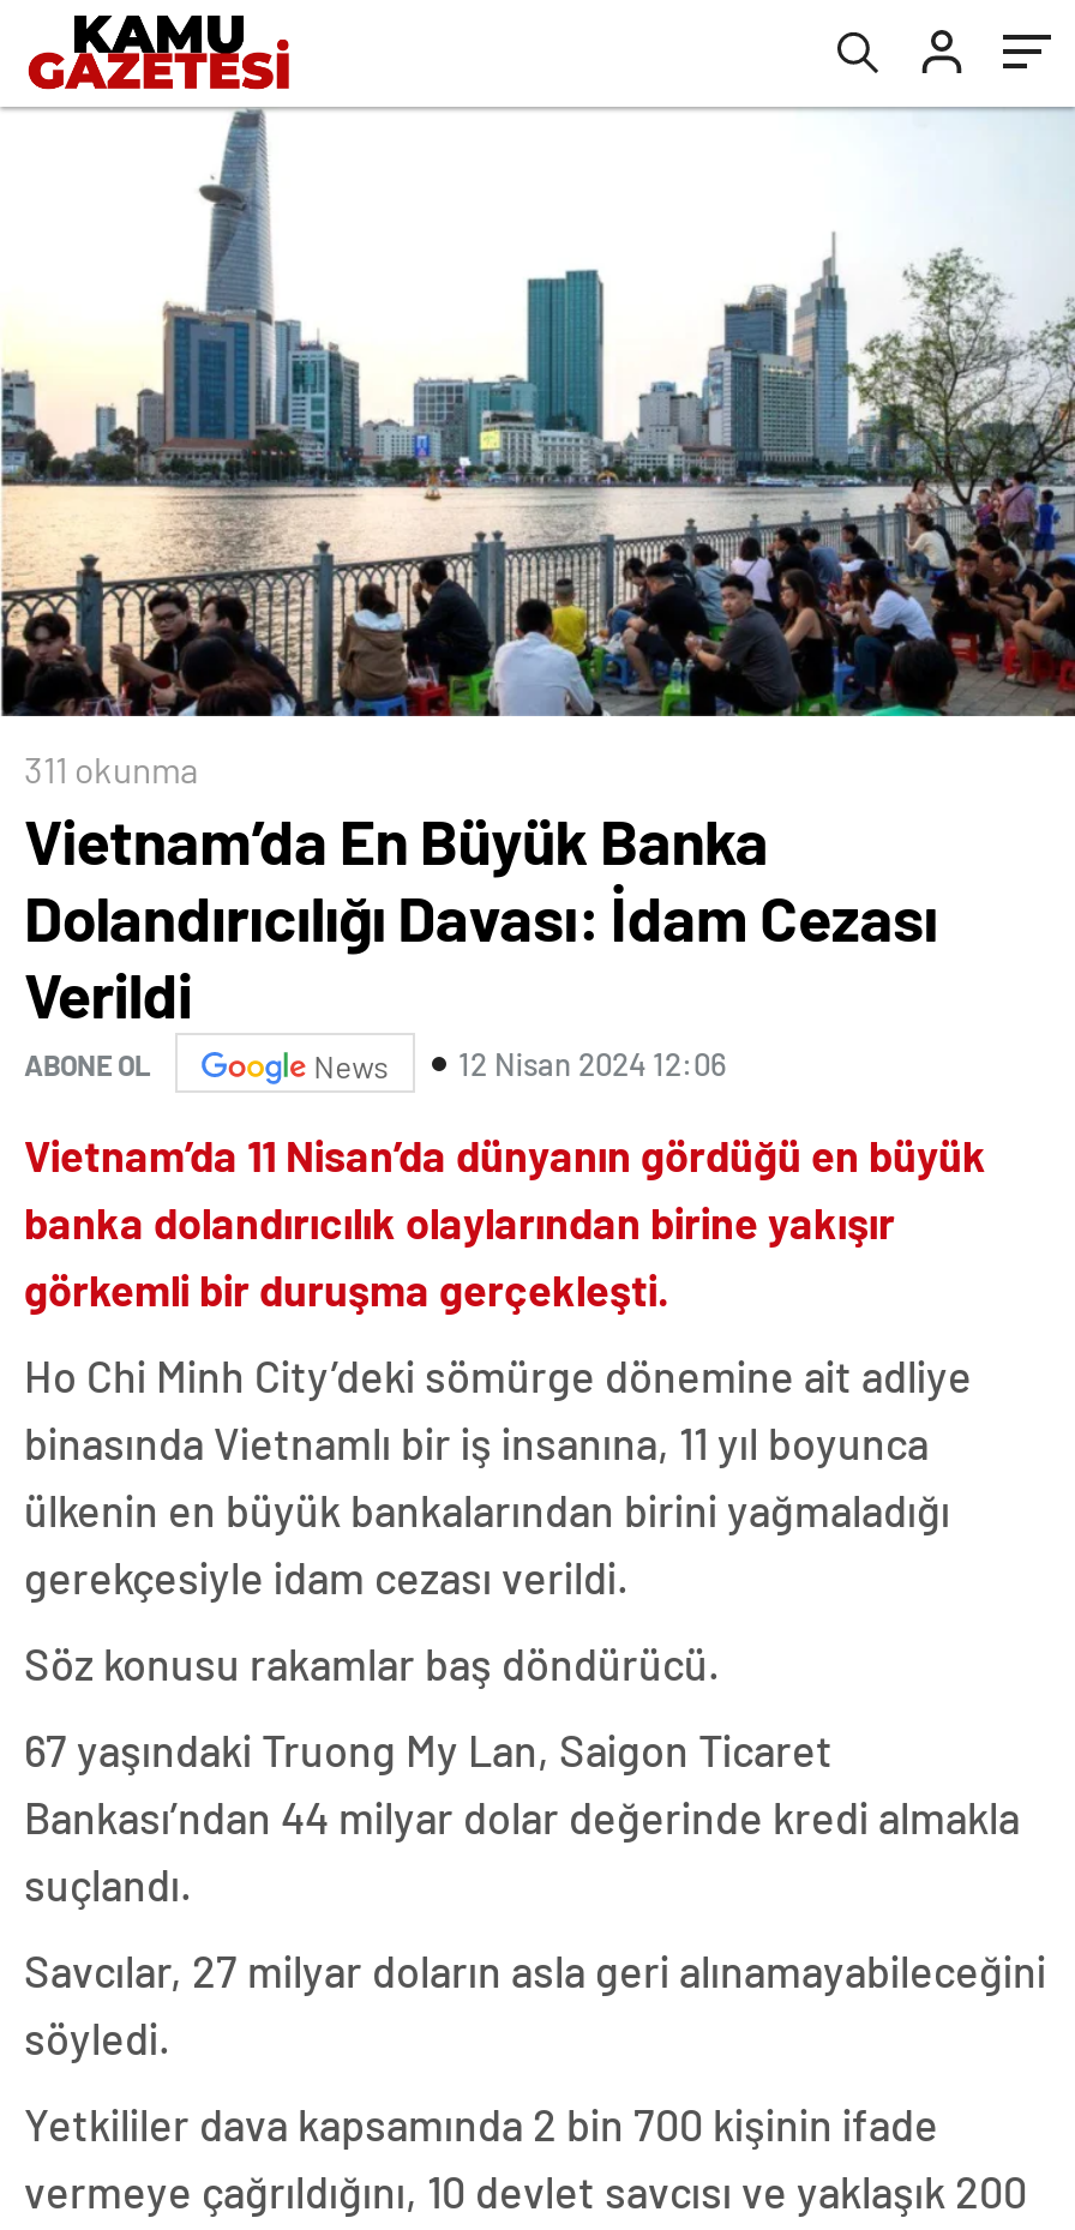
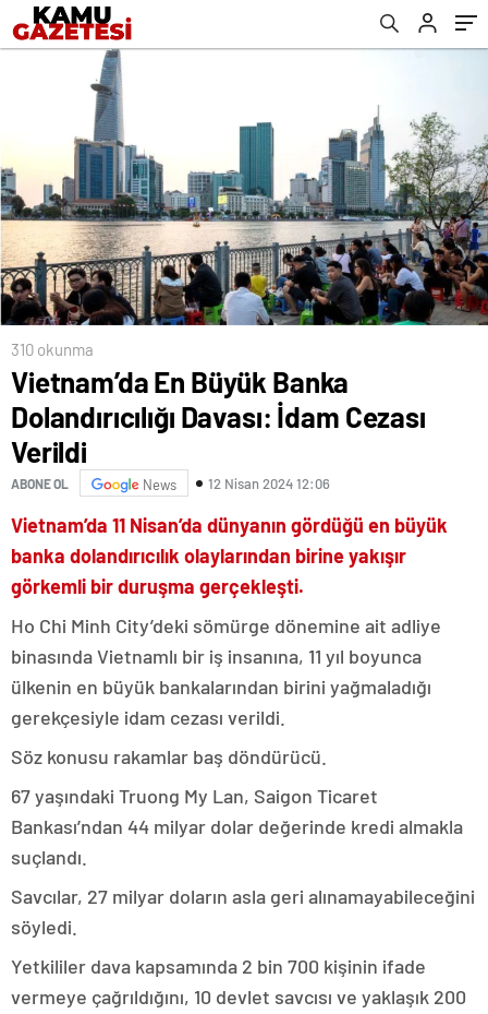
- 311 okunma
+ 310 okunma
